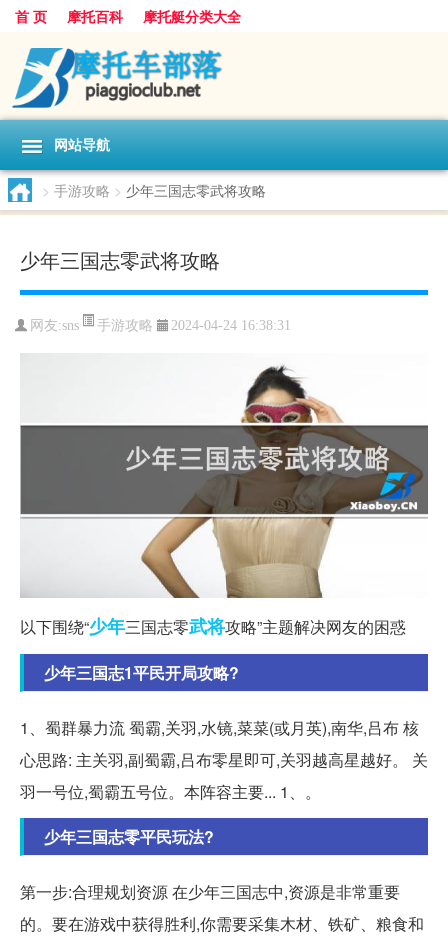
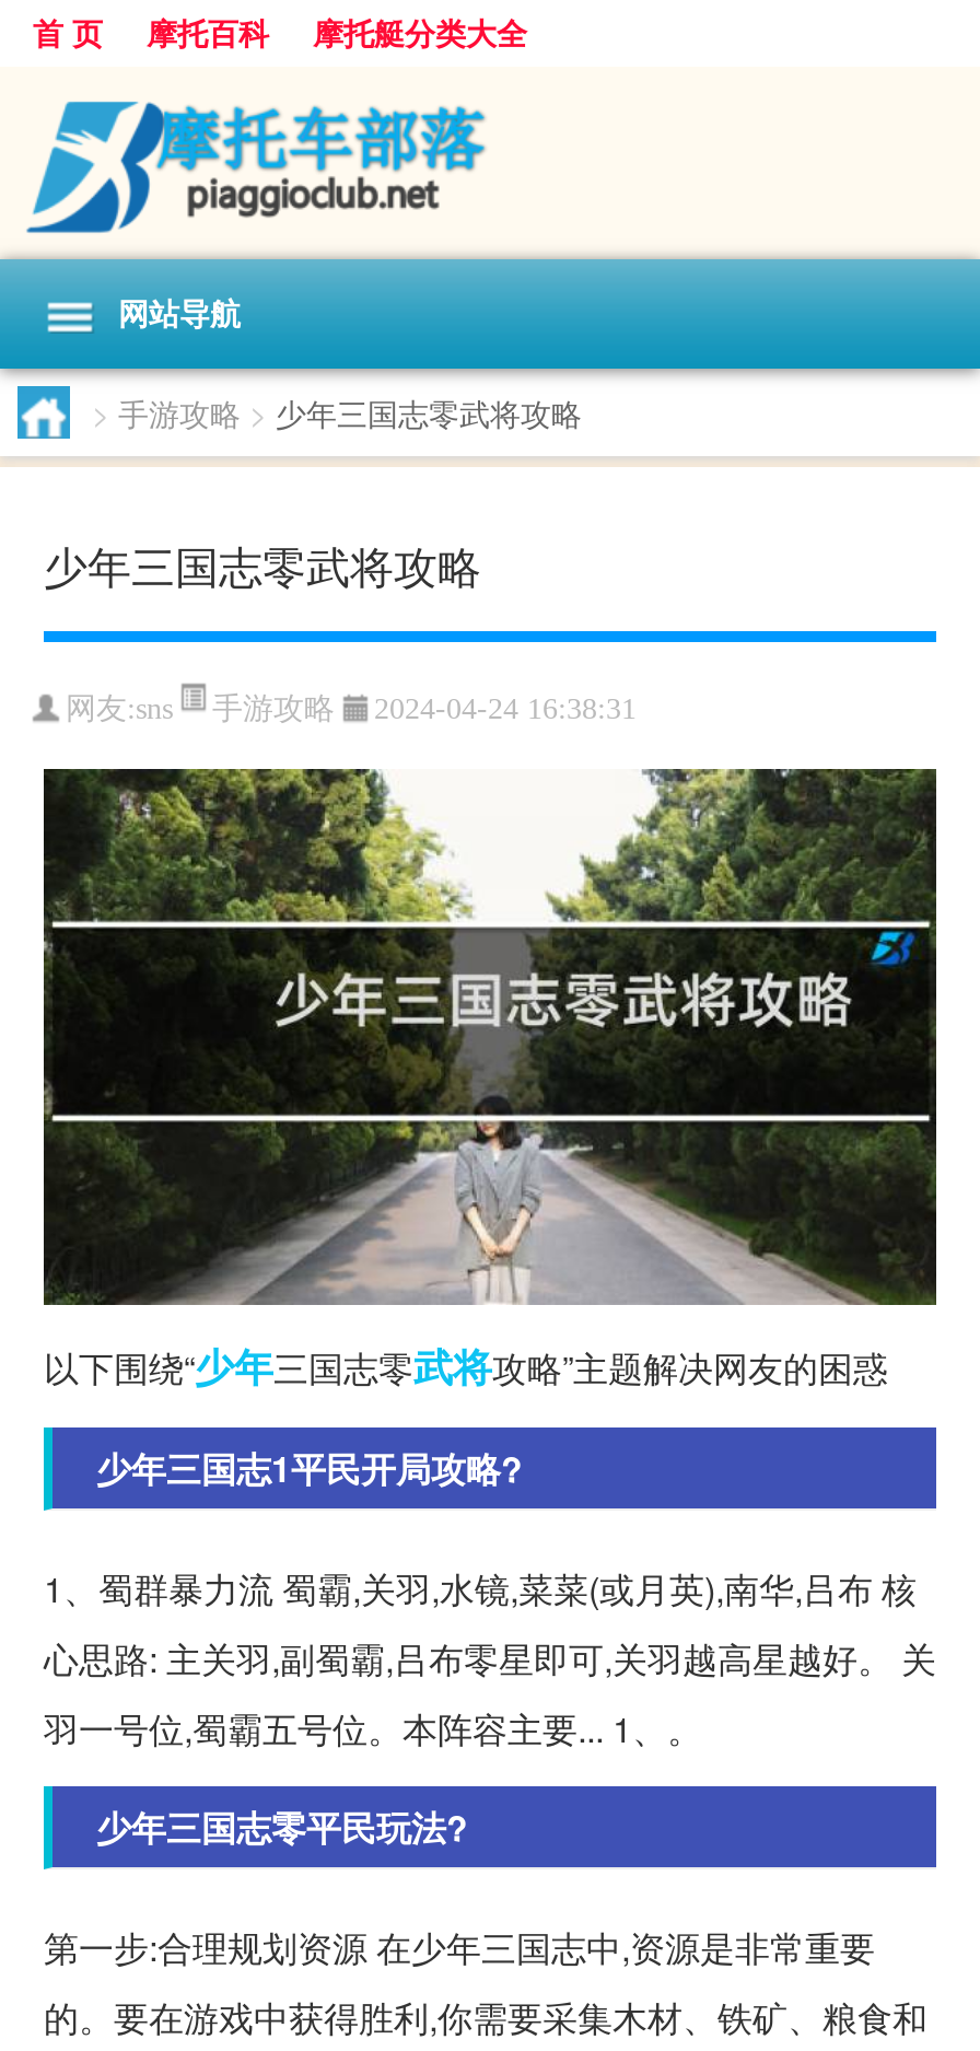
- [image]
+ [image]
